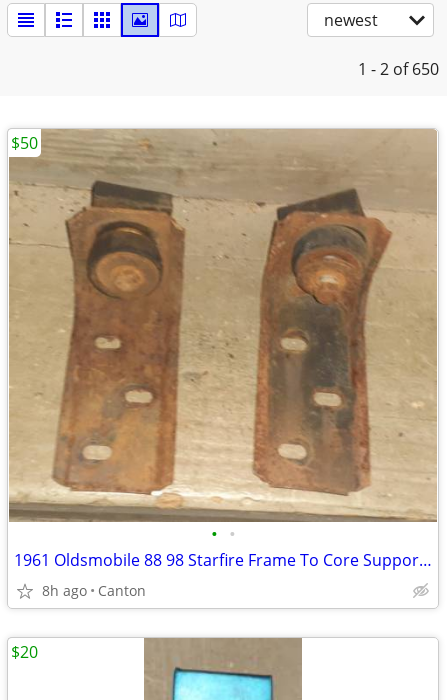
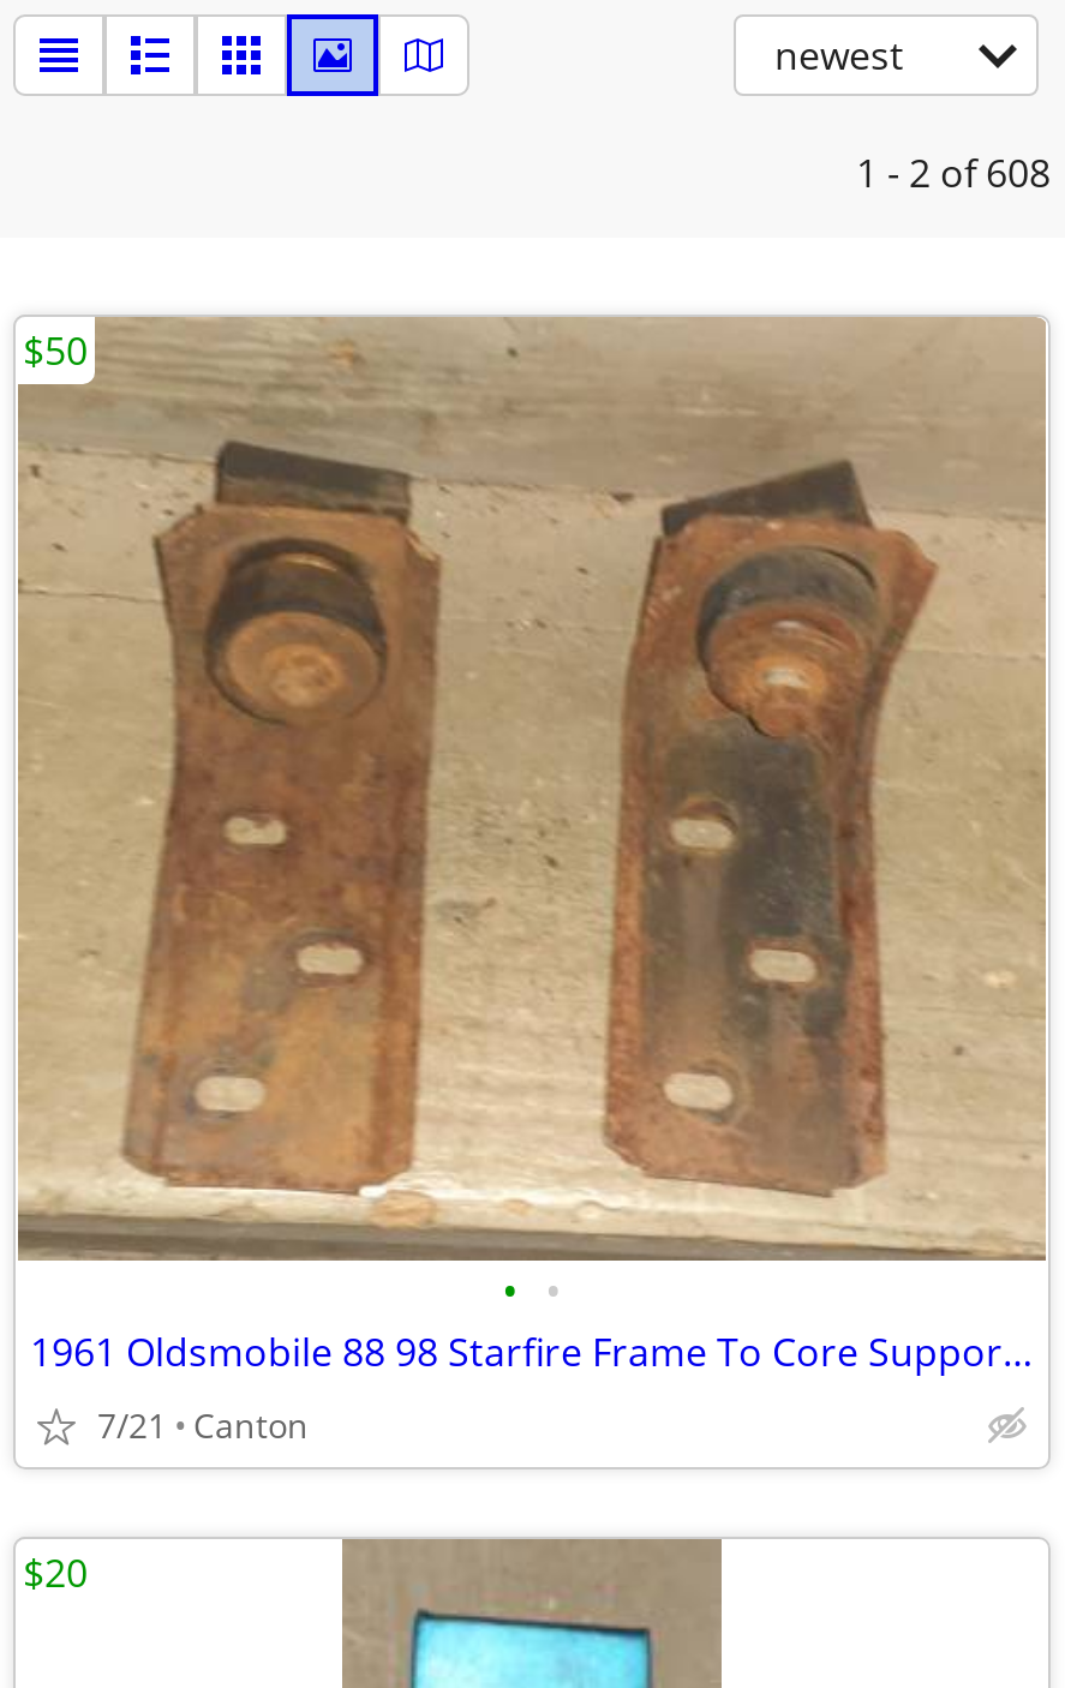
- 1 - 2 of 650
+ 1 - 2 of 608

- 8h ago Canton
+ 7/21 Canton
